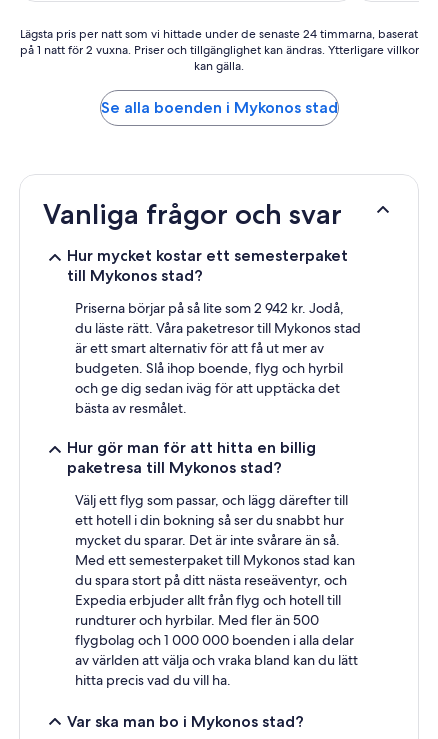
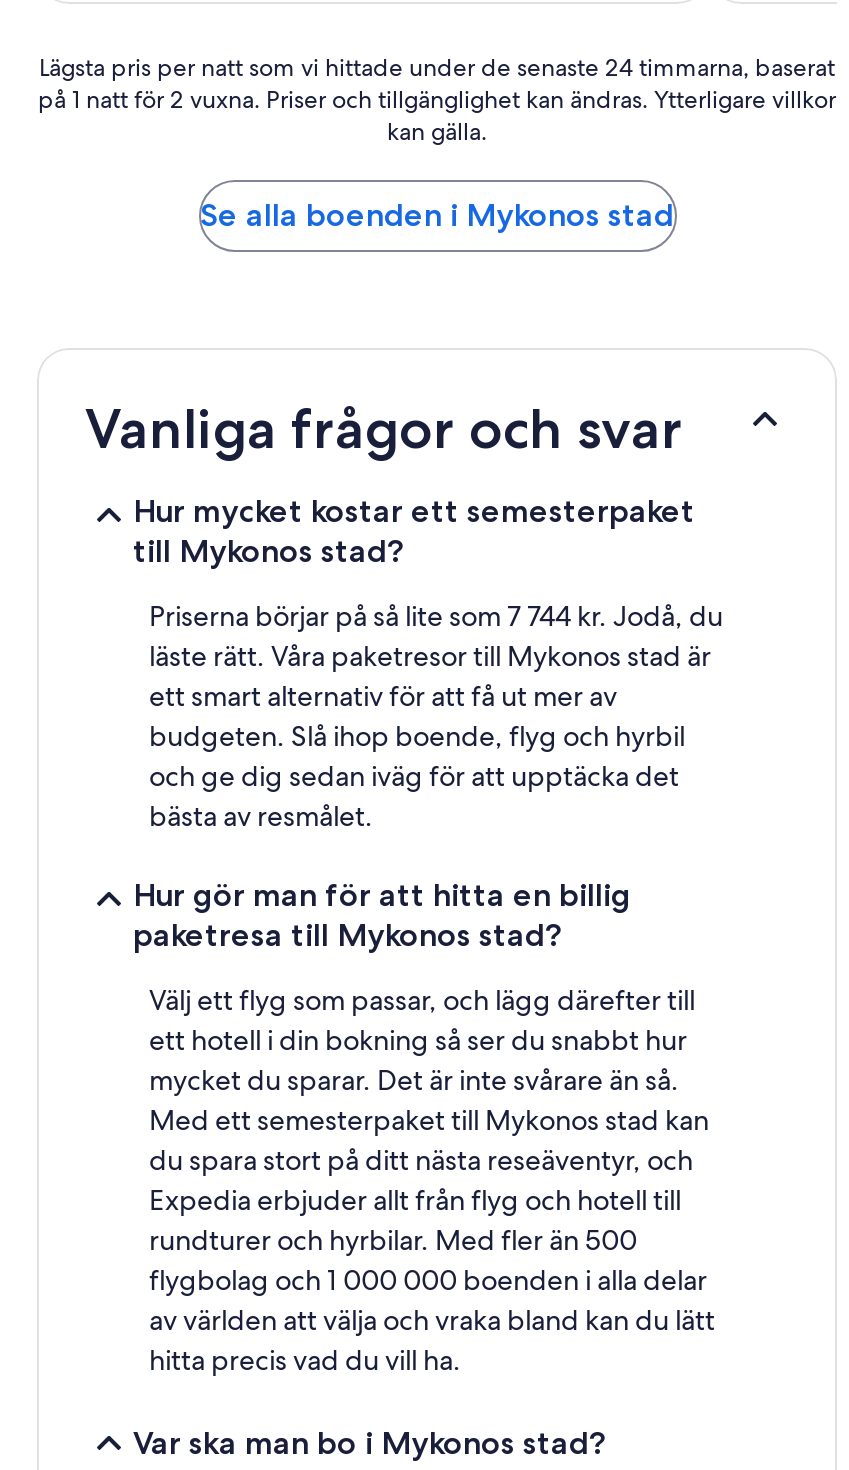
- Priserna börjar på så lite som 2 942 kr. Jodå,
- du läste rätt. Våra paketresor till Mykonos stad
- är ett smart alternativ för att få ut mer av
+ Priserna börjar på så lite som 7 744 kr. Jodå, du
+ läste rätt. Våra paketresor till Mykonos stad är
+ ett smart alternativ för att få ut mer av
